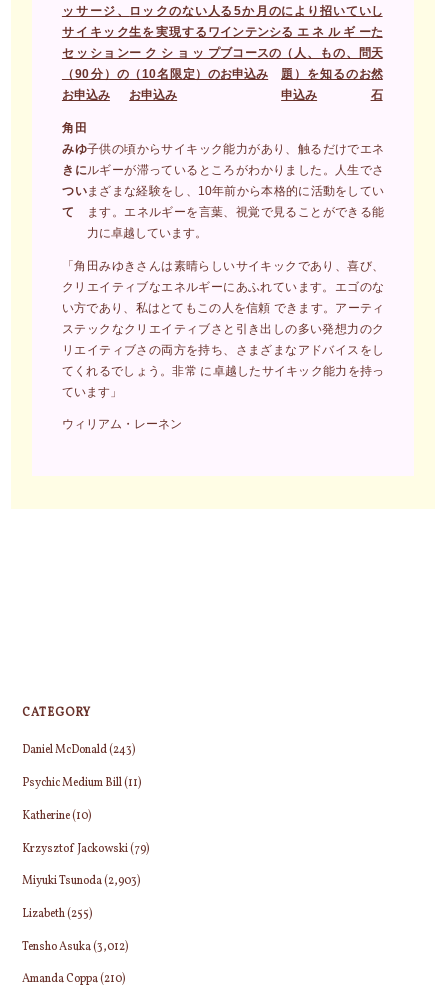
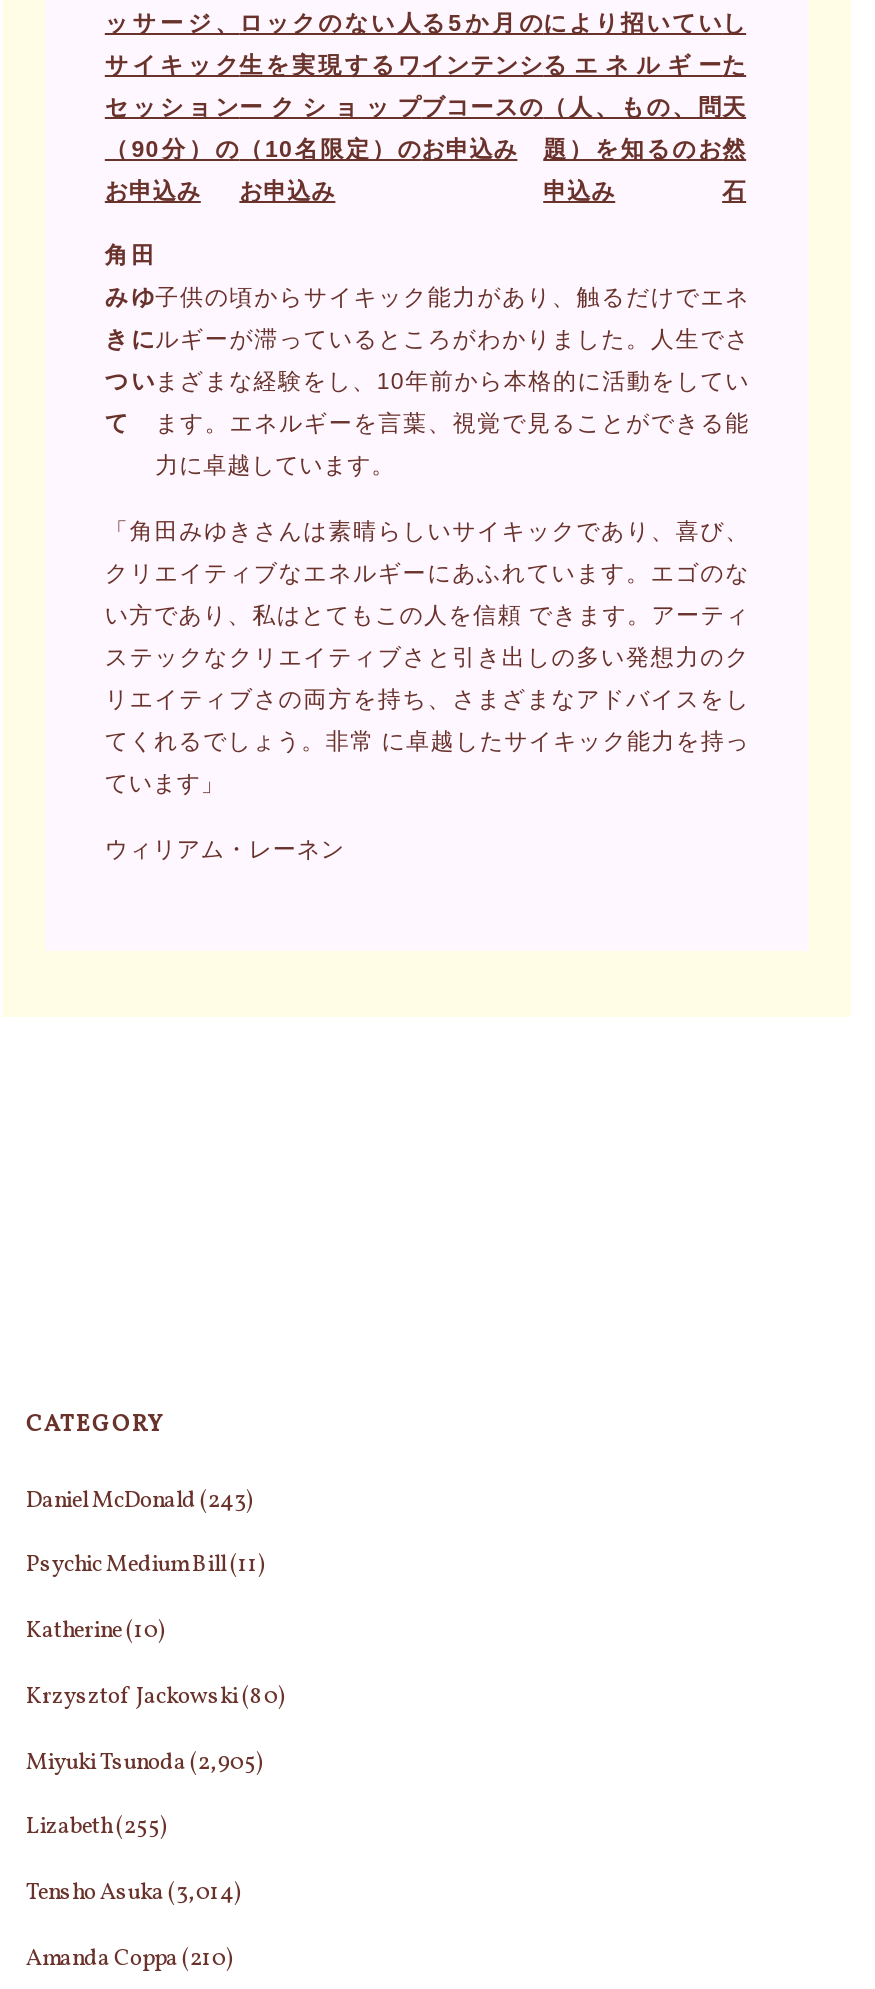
- Krzysztof Jackowski(79)
+ Krzysztof Jackowski(80)

- Miyuki Tsunoda (2,903)
+ Miyuki Tsunoda (2,905)

- Tensho Asuka (3,012)
+ Tensho Asuka (3,014)
